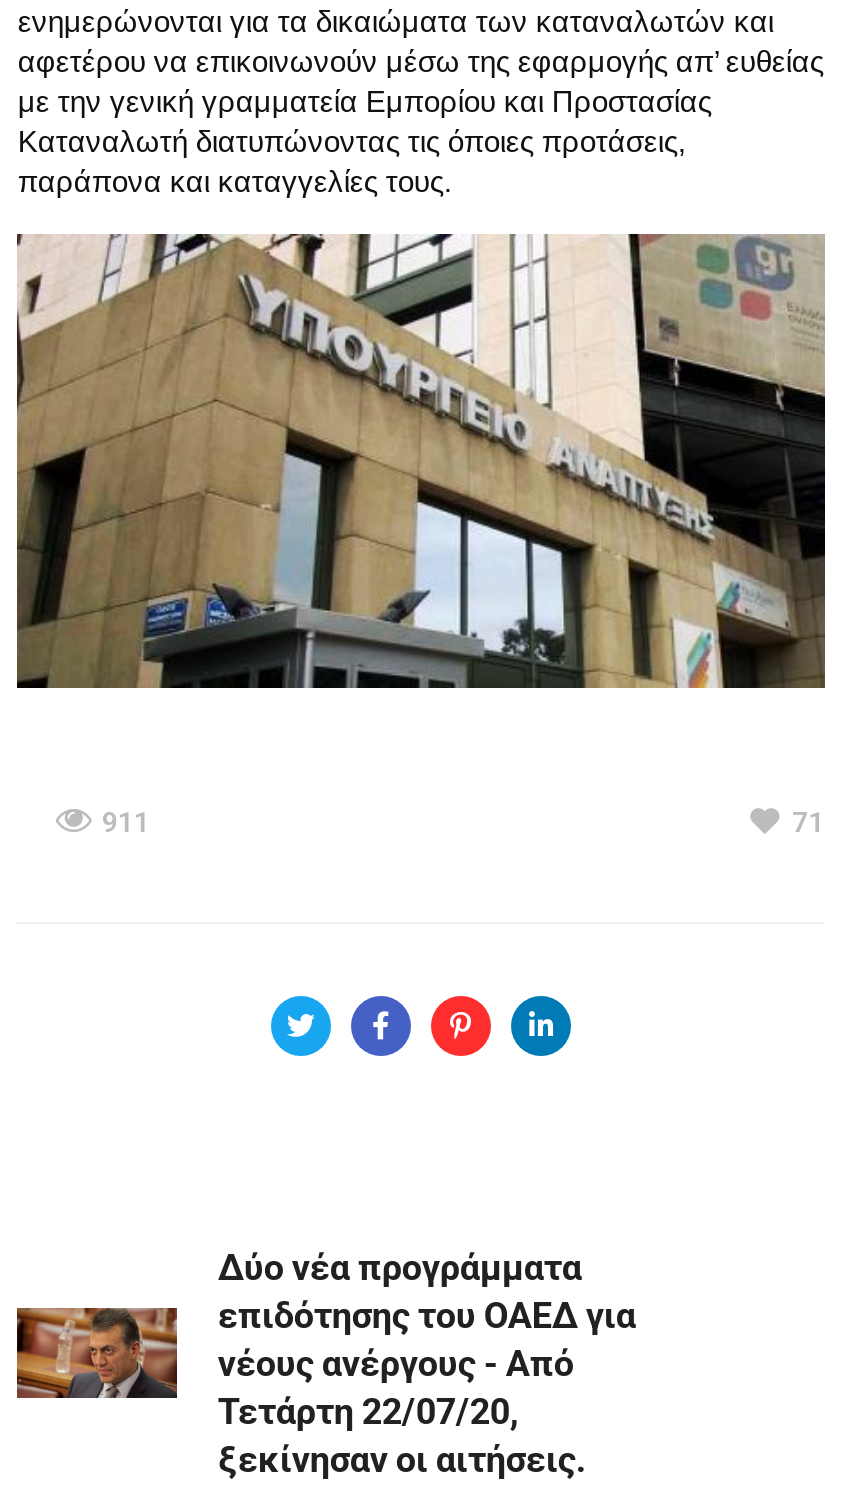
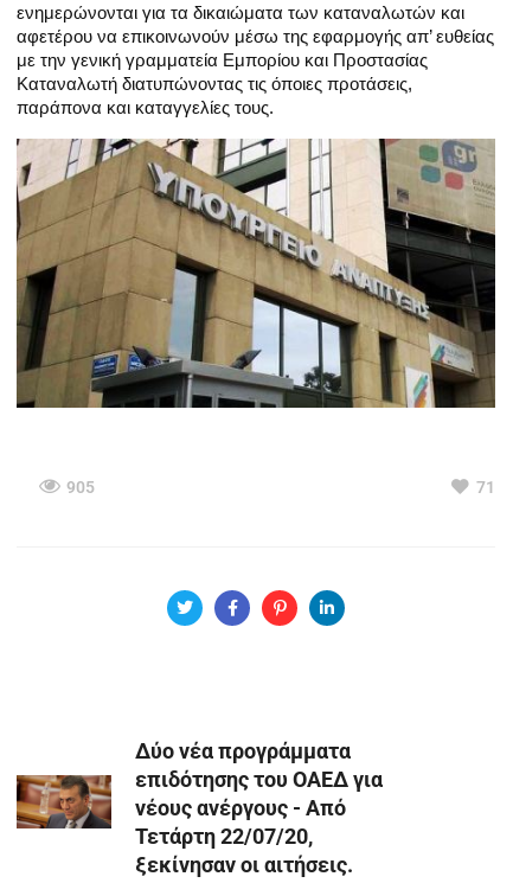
- 911
+ 905
